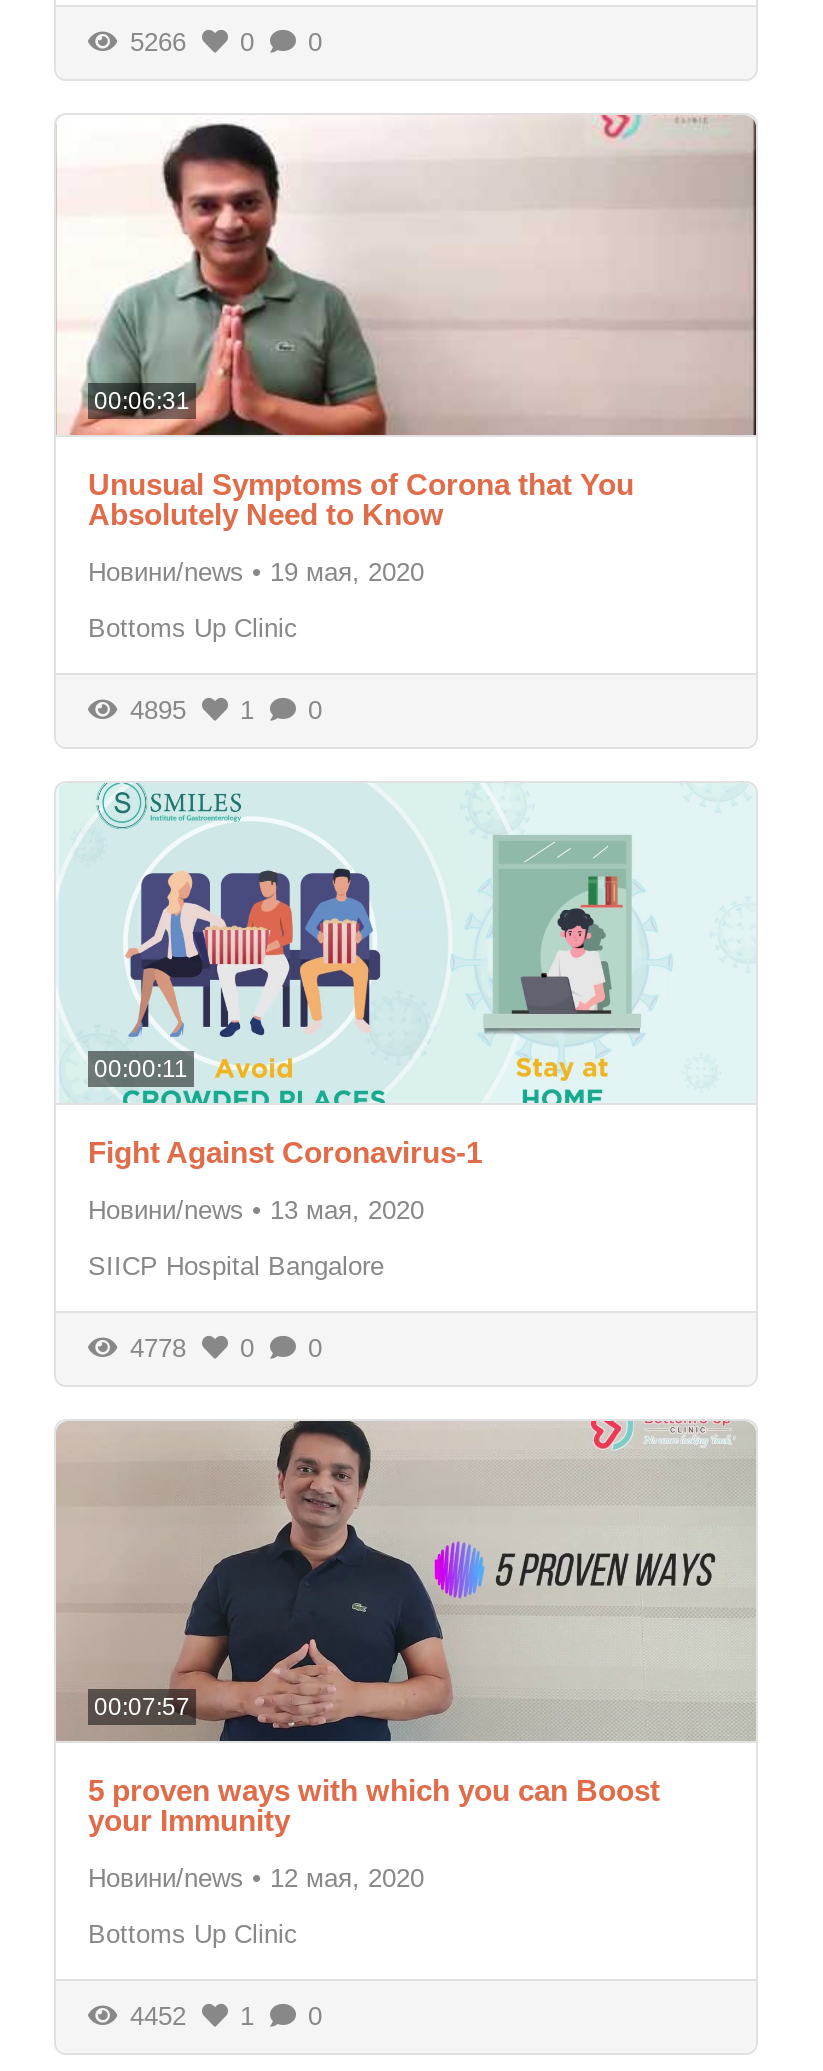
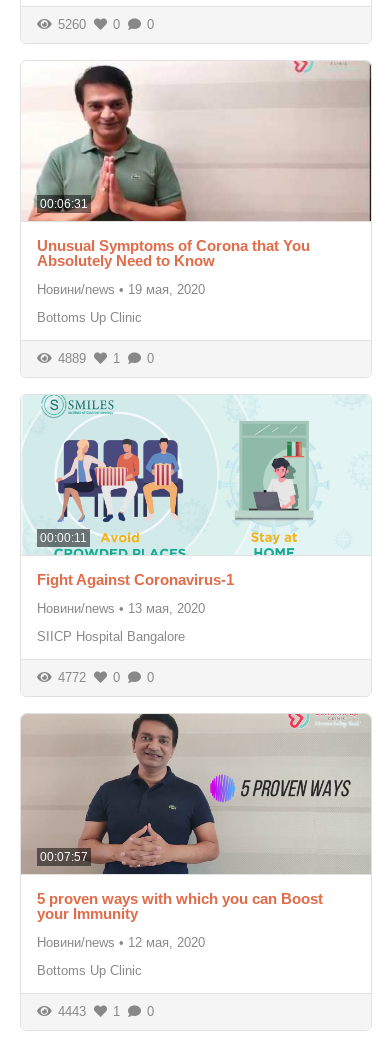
- 5266 0 0
+ 5260 0 0

- 4895 1 0
+ 4889 1 0

- 4778 0 0
+ 4772 0 0

- 4452 1 0
+ 4443 1 0
